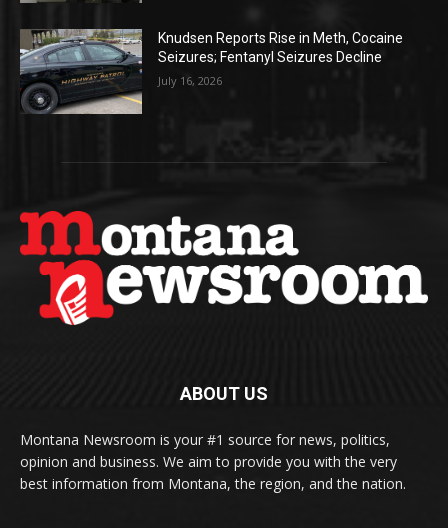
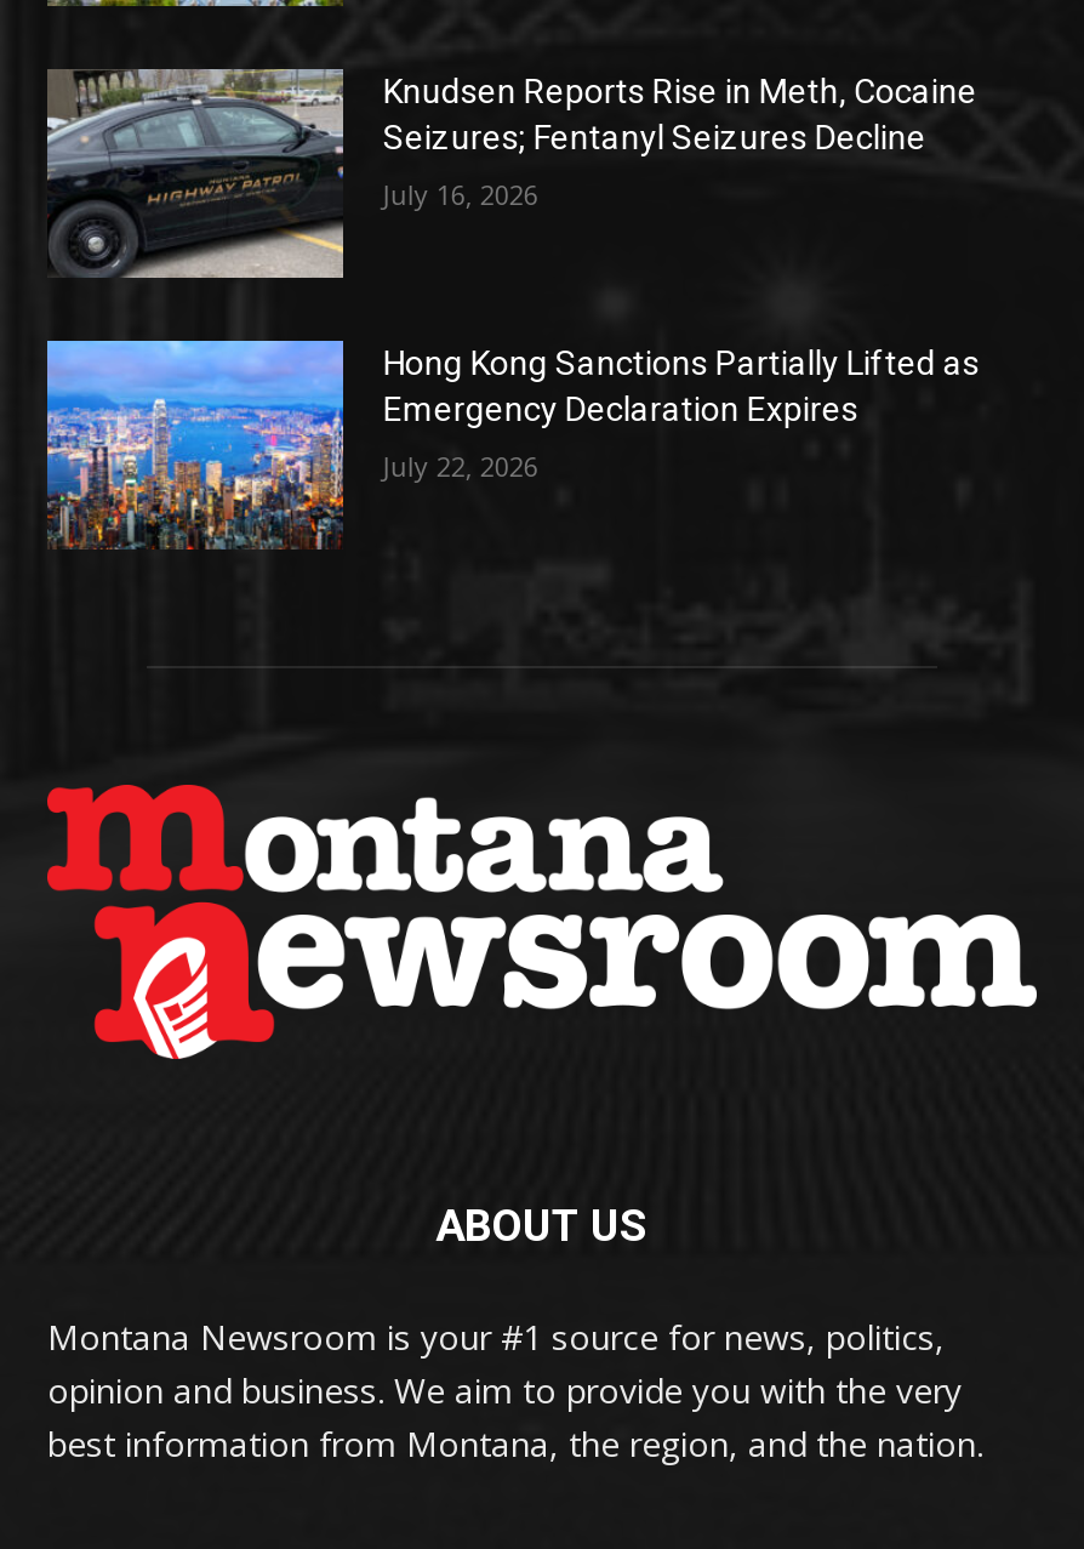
+ [image]
+ Hong Kong Sanctions Partially Lifted as
+ Emergency Declaration Expires
+ July 22, 2026
